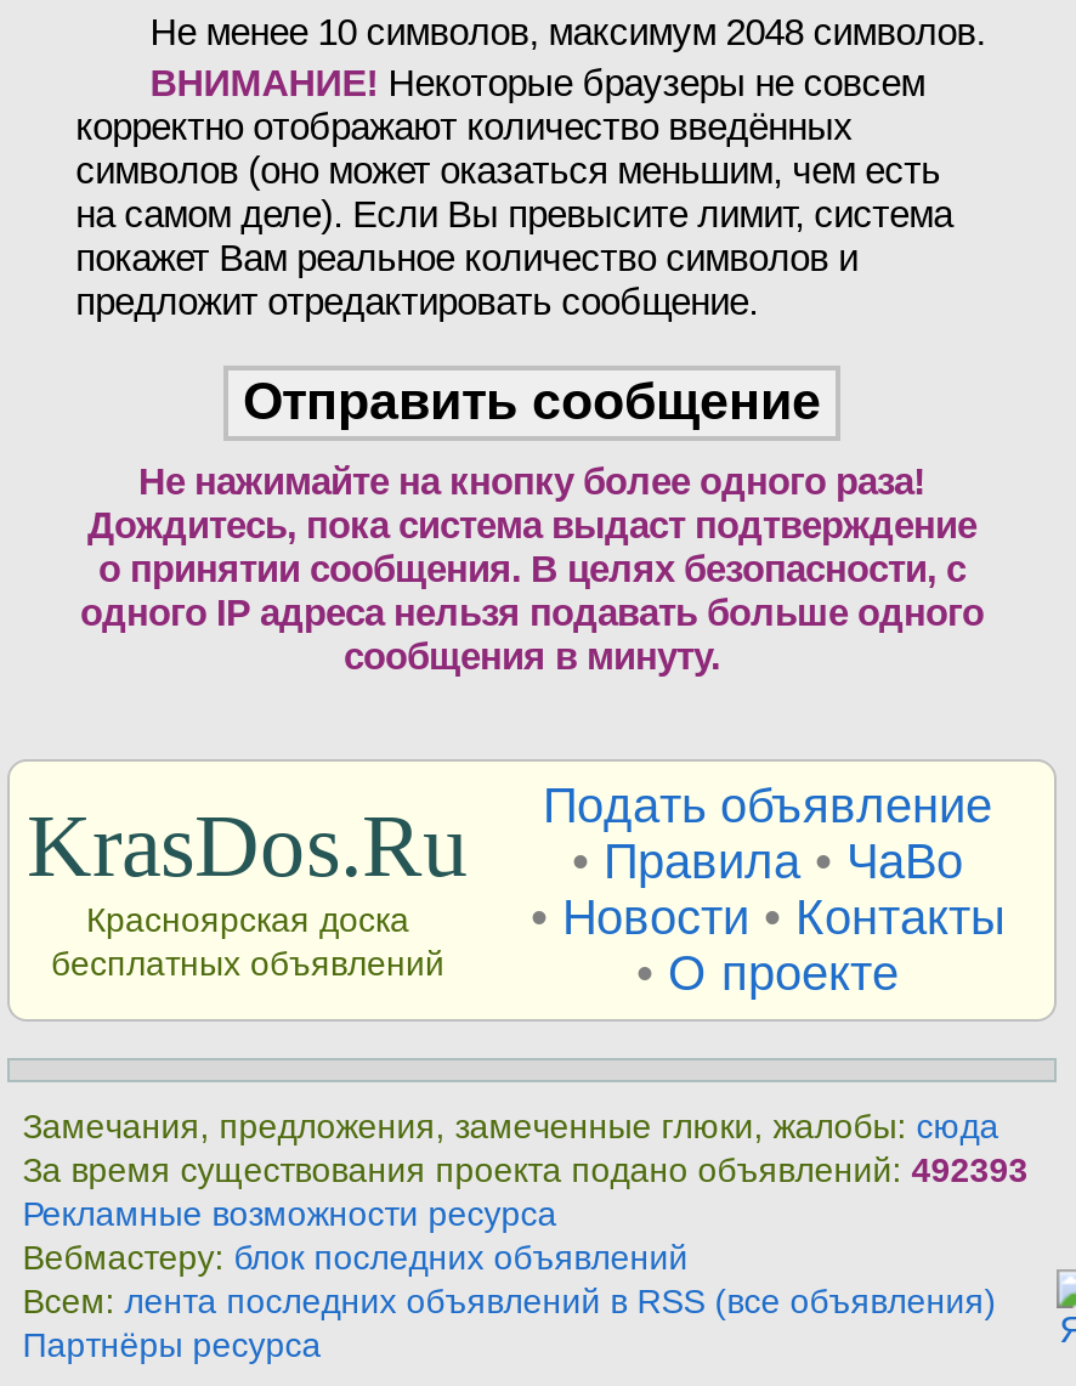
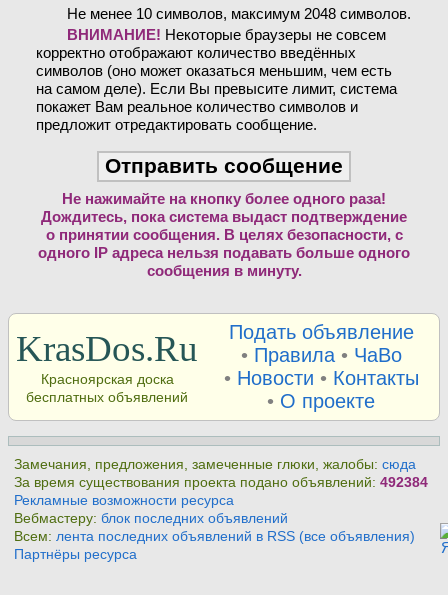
- За время существования проекта подано объявлений: 492393
+ За время существования проекта подано объявлений: 492384
